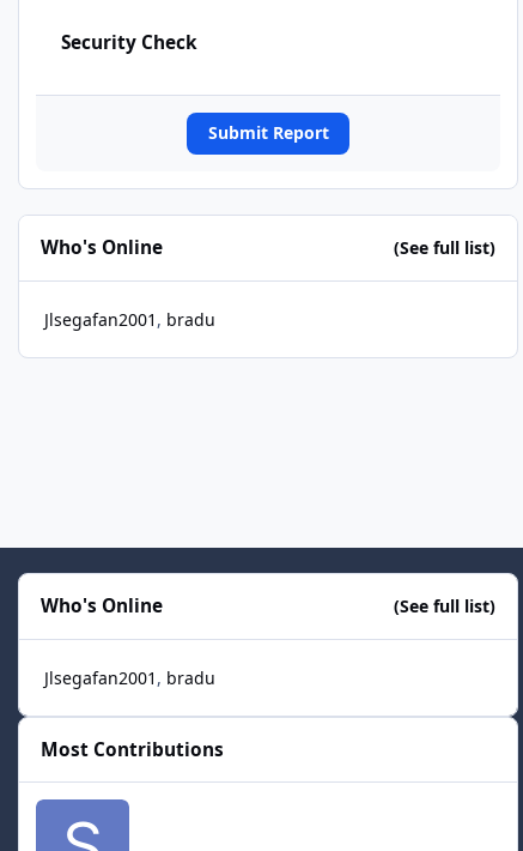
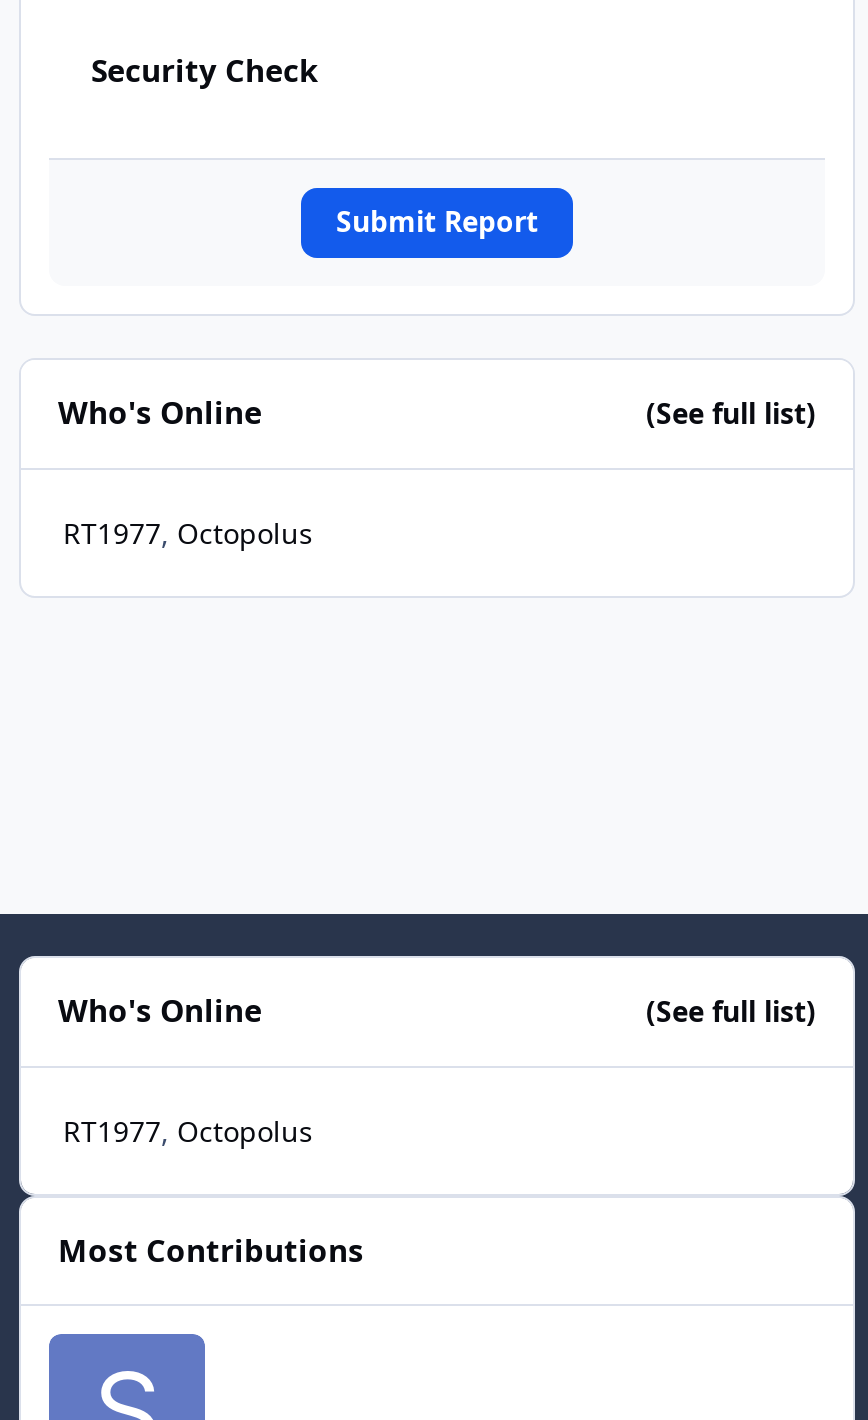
- Jlsegafan2001 bradu
+ RT1977 Octopolus

- Jlsegafan2001 bradu
+ RT1977 Octopolus
